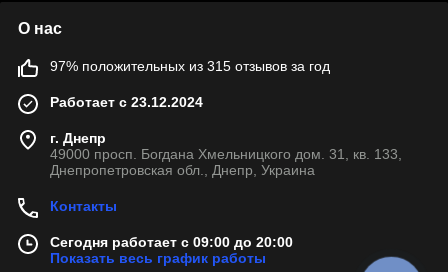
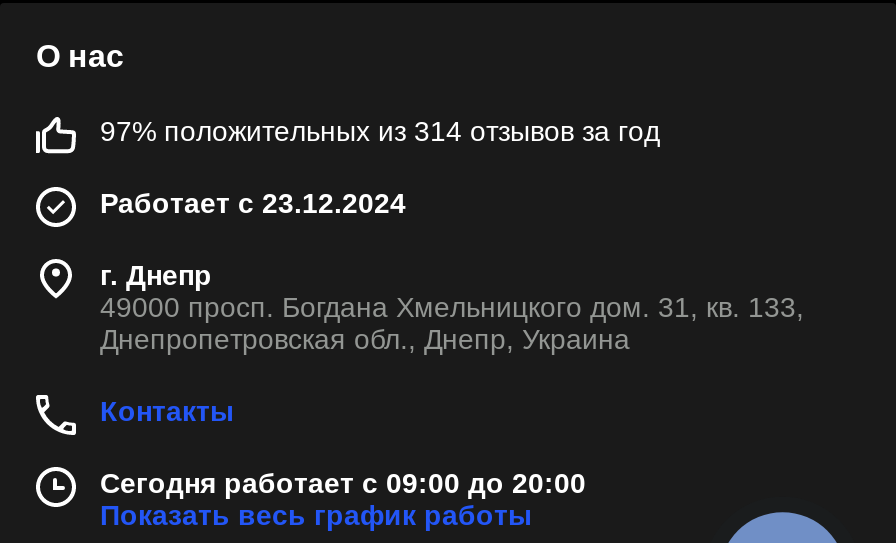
- 97% положительных из 315 отзывов за год
+ 97% положительных из 314 отзывов за год
